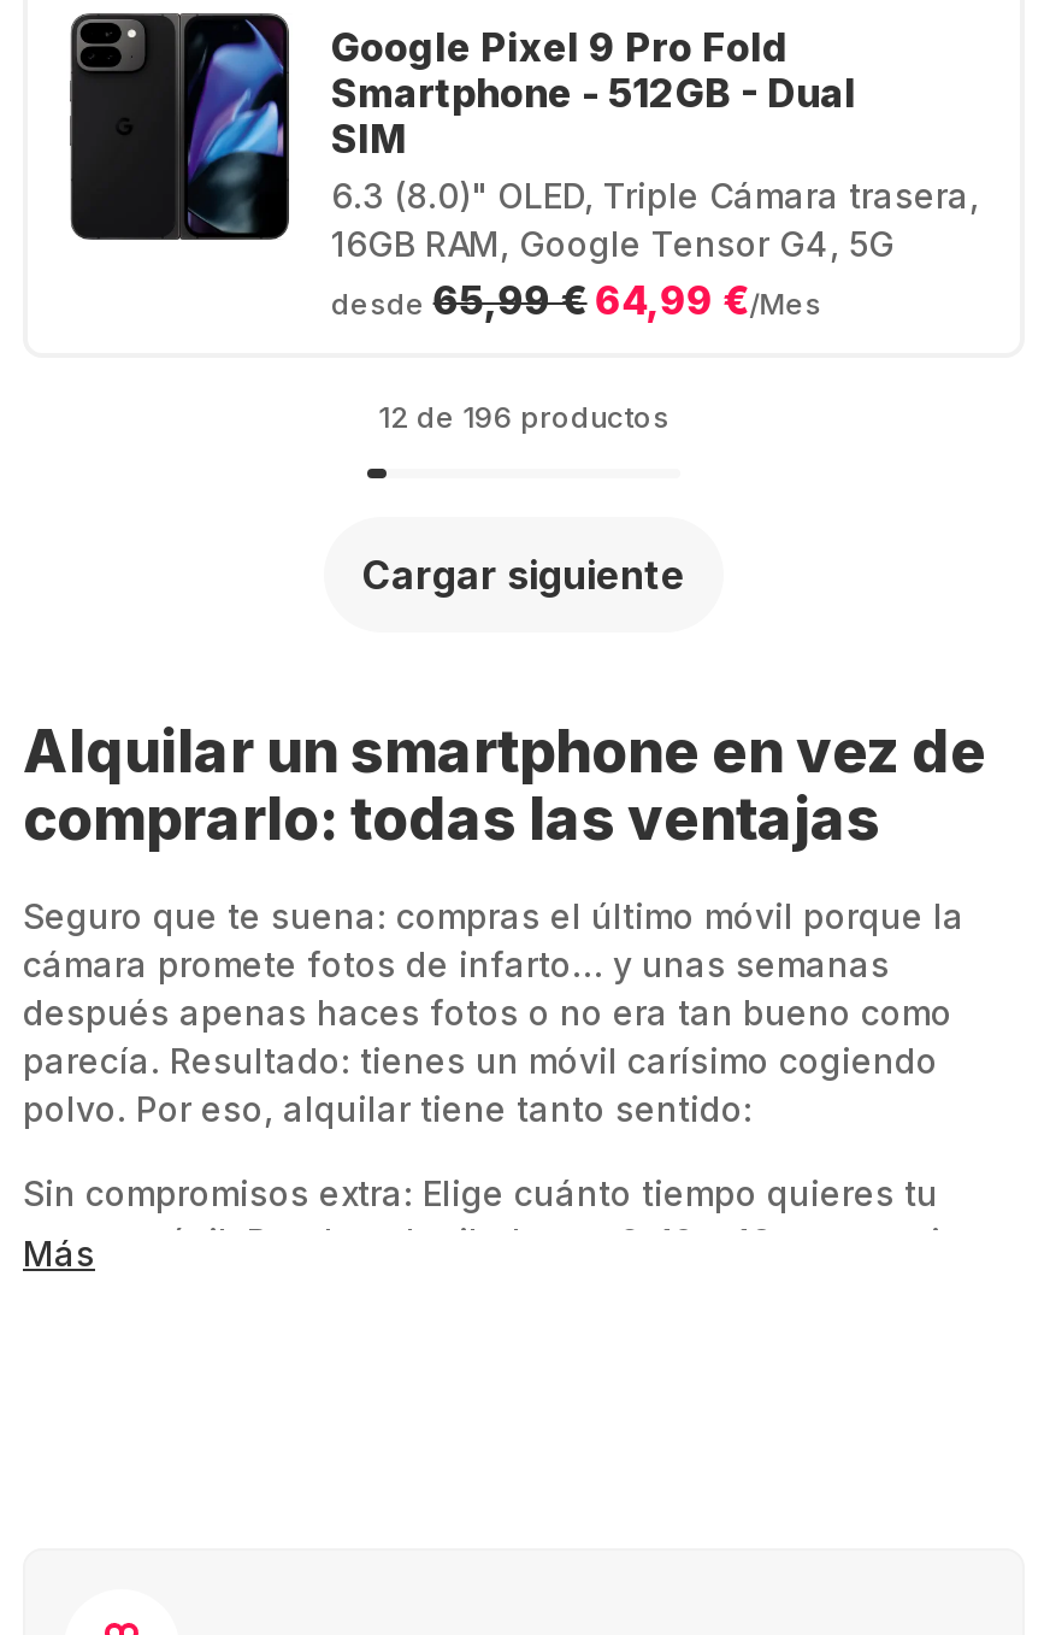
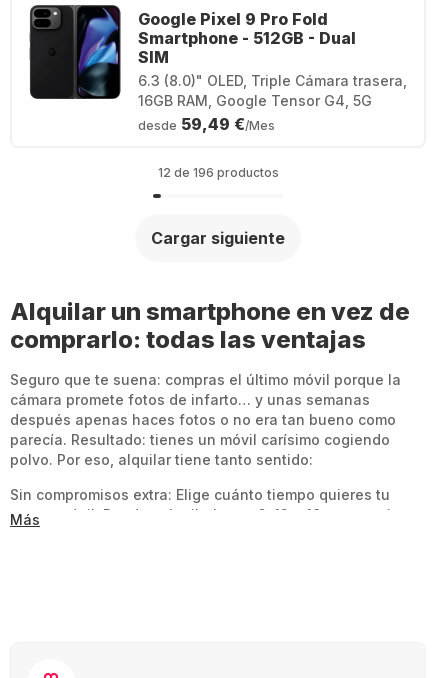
- desde 65,99 € 64,99 €/Mes
+ desde 59,49 €/Mes
